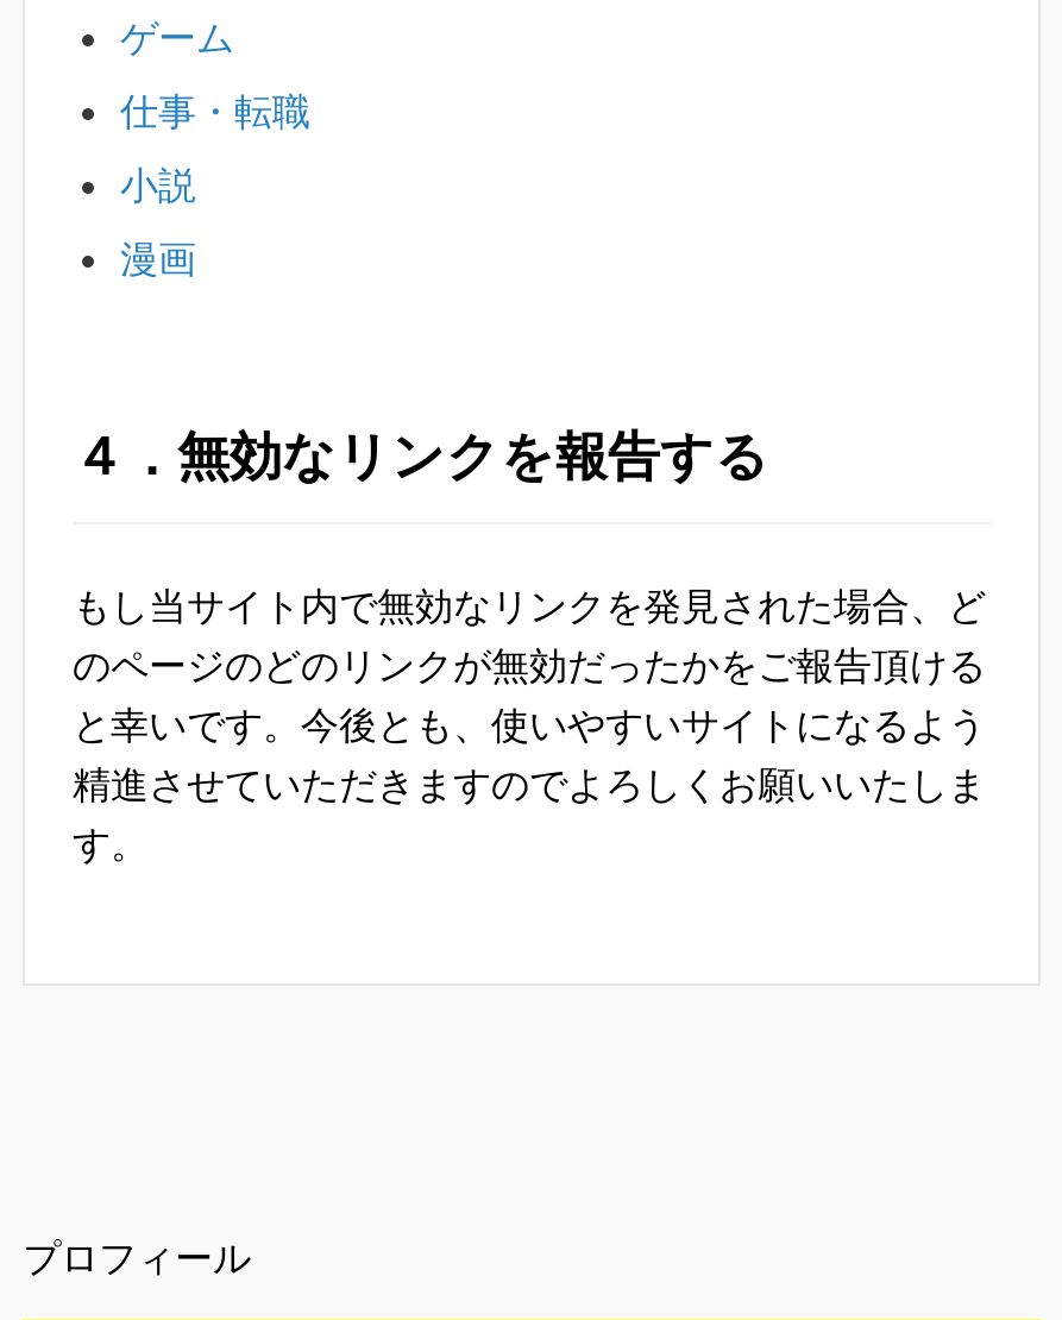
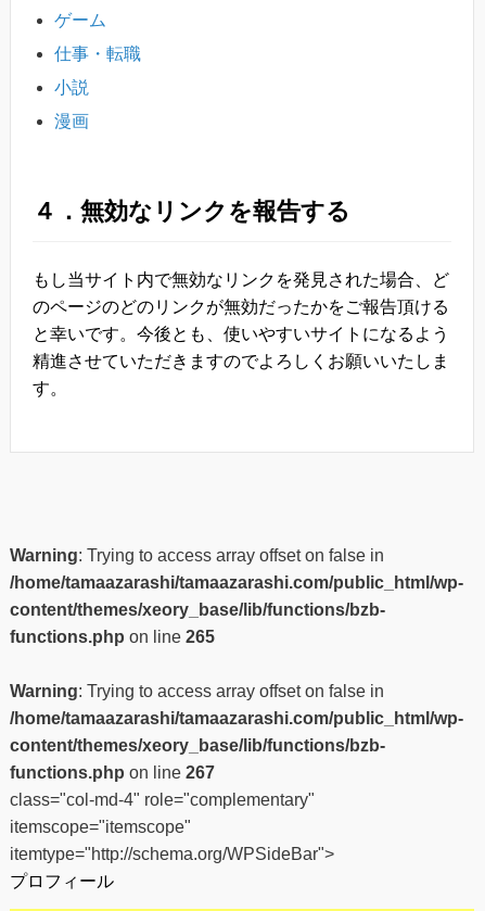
+ Warning: Trying to access array offset on false in
+ /home/tamaazarashi/tamaazarashi.com/public_html/wp-
+ content/themes/xeory_base/lib/functions/bzb-
+ functions.php on line 265
+ Warning: Trying to access array offset on false in
+ /home/tamaazarashi/tamaazarashi.com/public_html/wp-
+ content/themes/xeory_base/lib/functions/bzb-
+ functions.php on line 267
+ class="col-md-4" role="complementary"
+ itemscope="itemscope"
+ itemtype="http://schema.org/WPSideBar">
